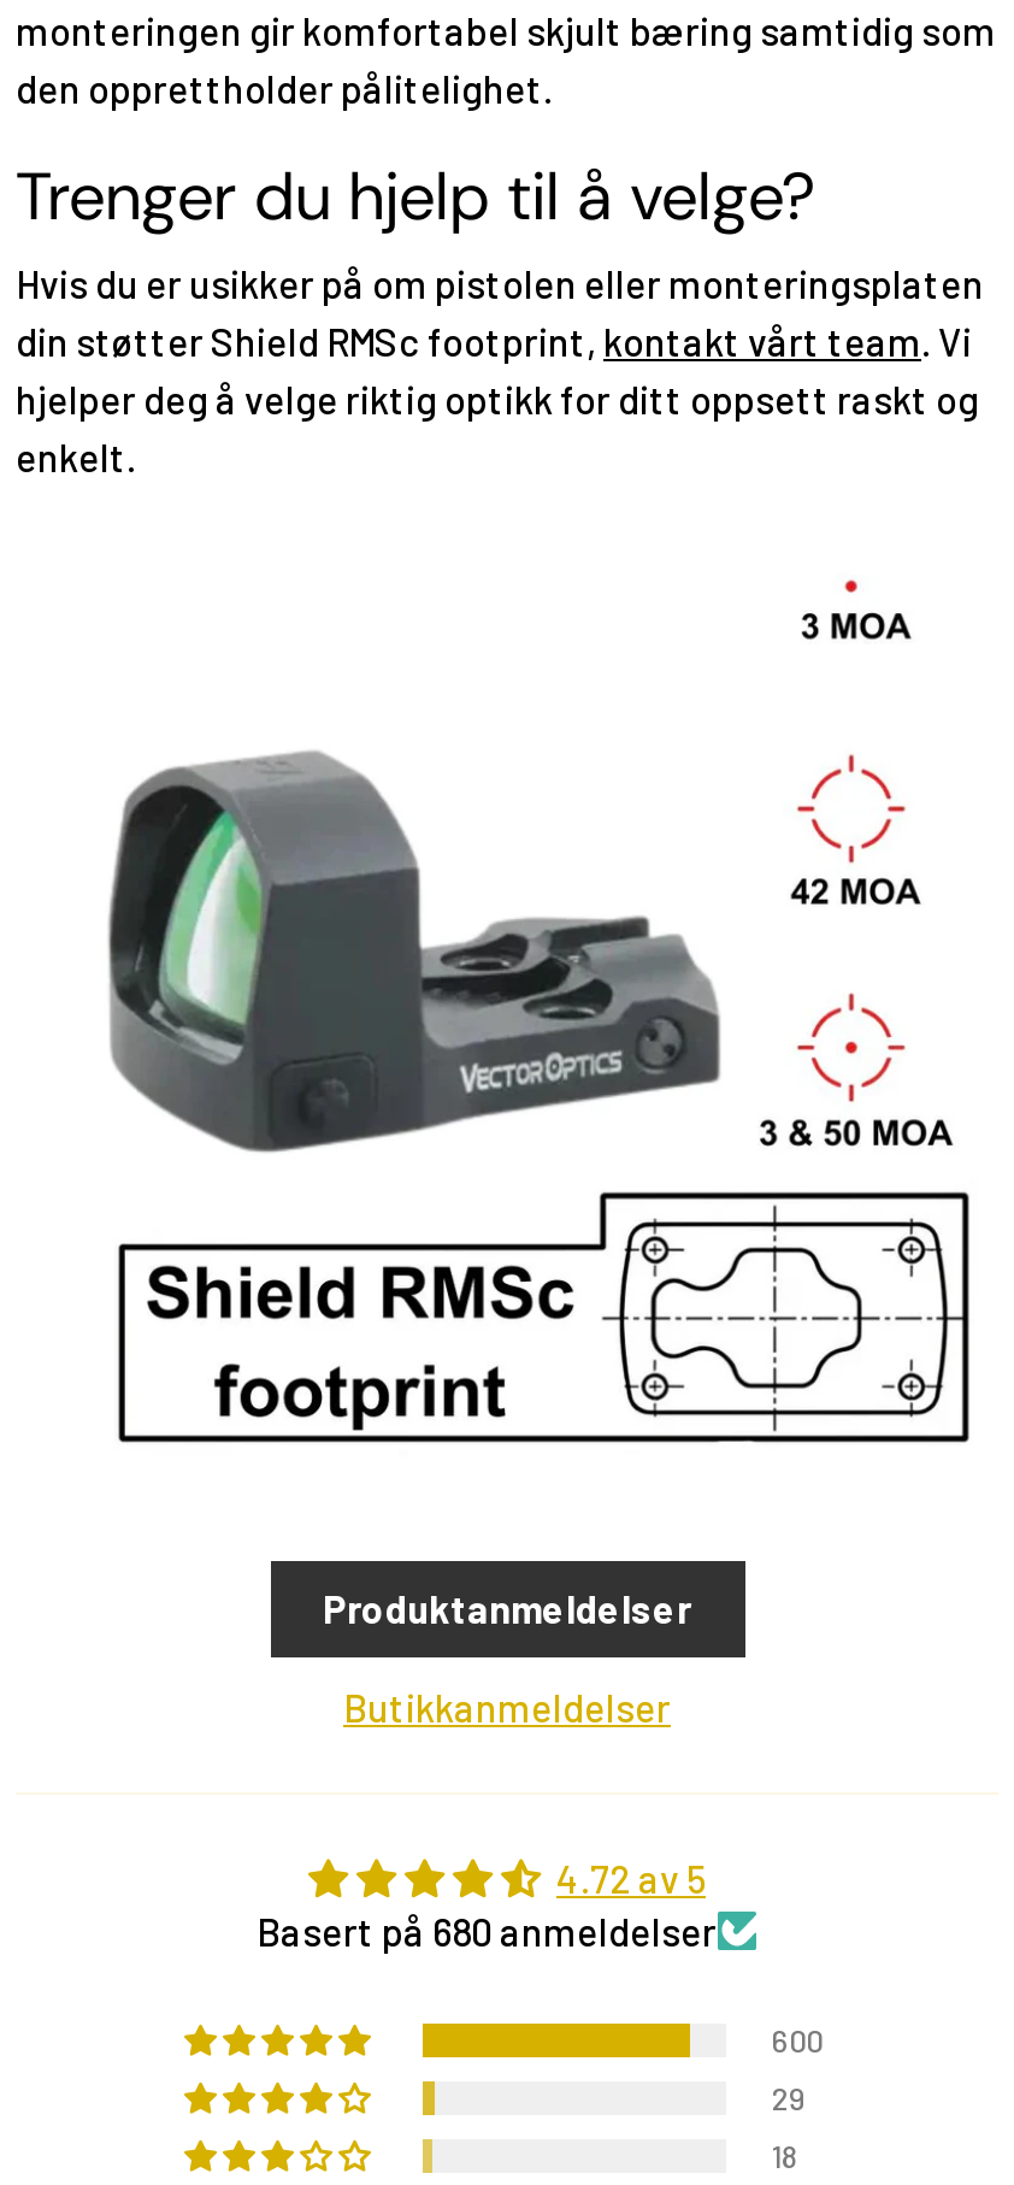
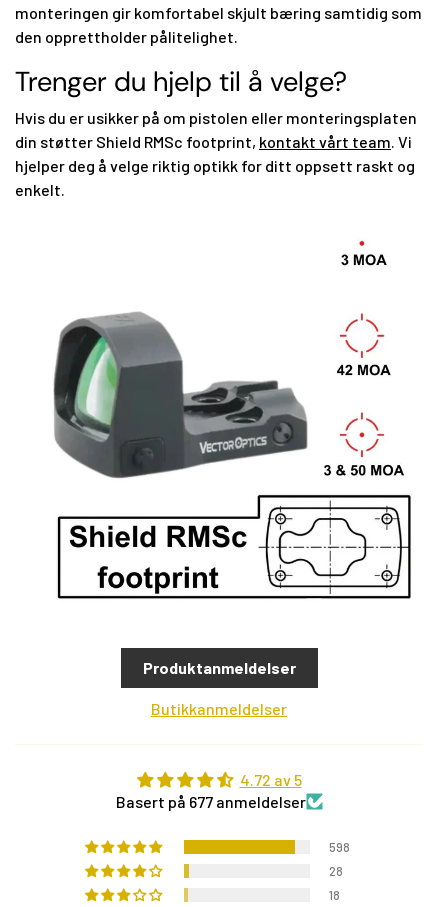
- Basert på 680 anmeldelser
+ Basert på 677 anmeldelser

- 600
+ 598

- 29
+ 28
